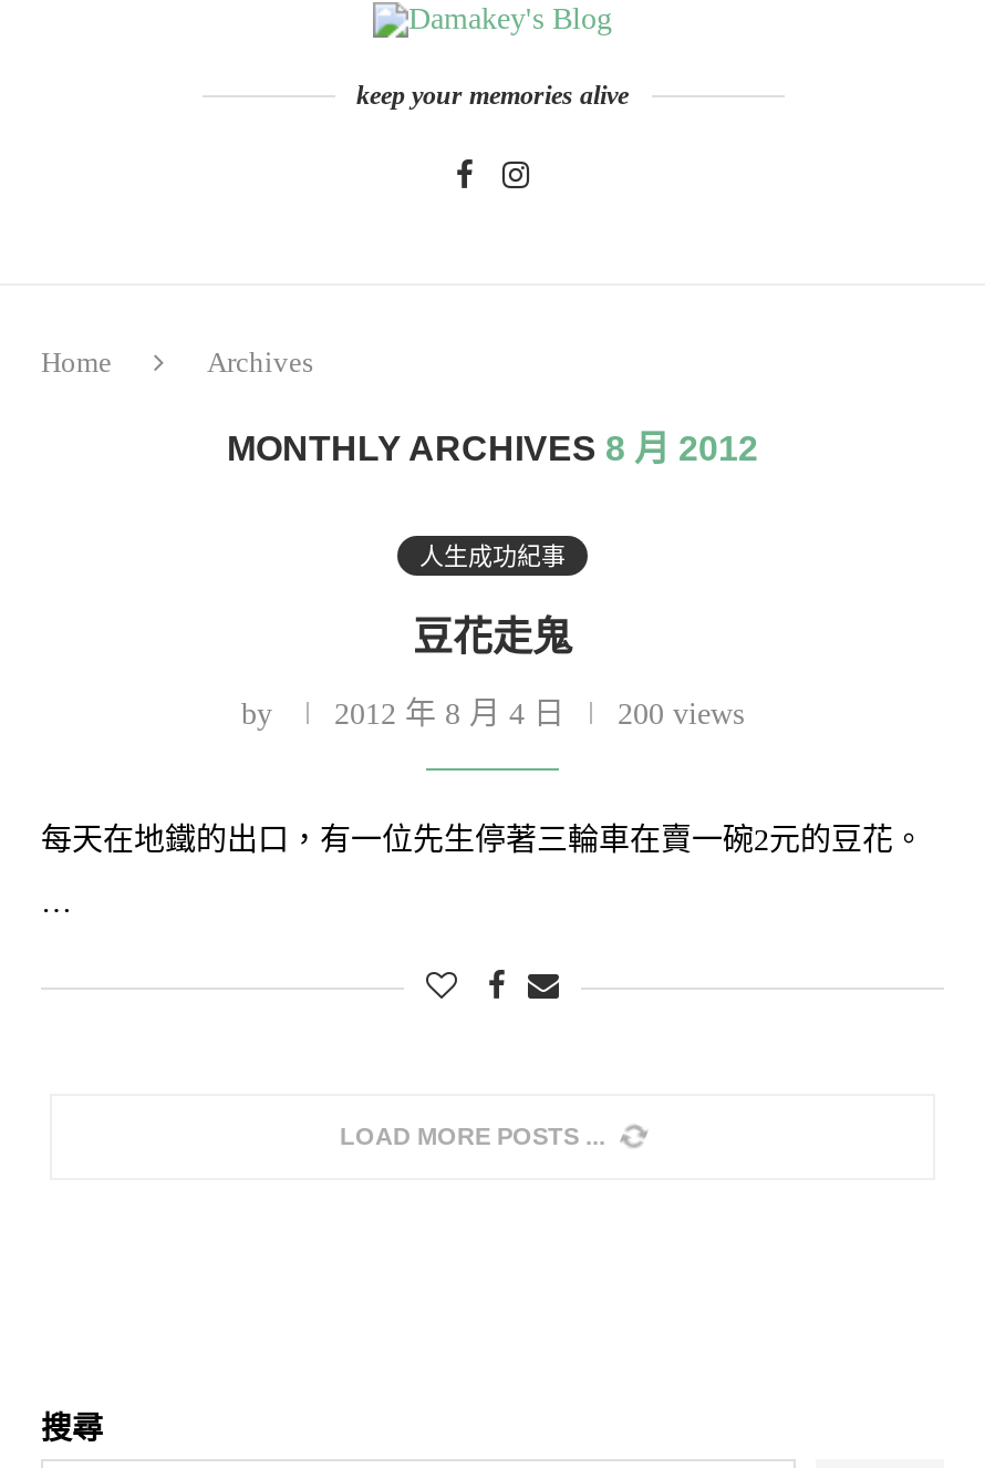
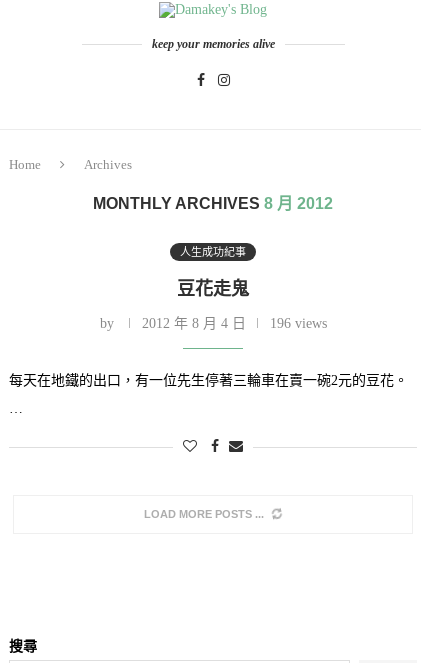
- by 2012 年 8 月 4 日 200 views
+ by 2012 年 8 月 4 日 196 views
